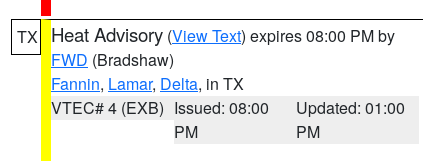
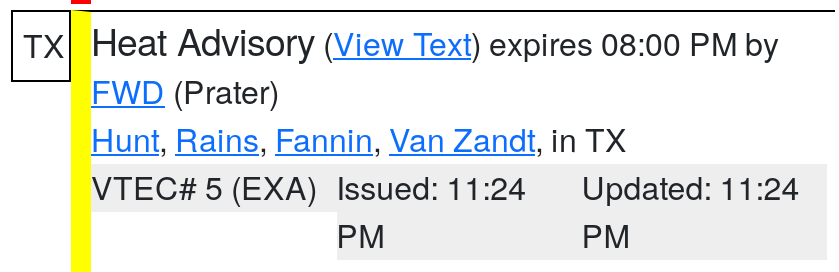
- FWD (Bradshaw)
- Fannin, Lamar, Delta, in TX
- VTEC# 4 (EXB) Issued: 08:00
+ FWD (Prater)
+ Hunt, Rains, Fannin, Van Zandt, in TX
+ VTEC# 5 (EXA) Issued: 11:24

- Updated: 01:00
+ Updated: 11:24
